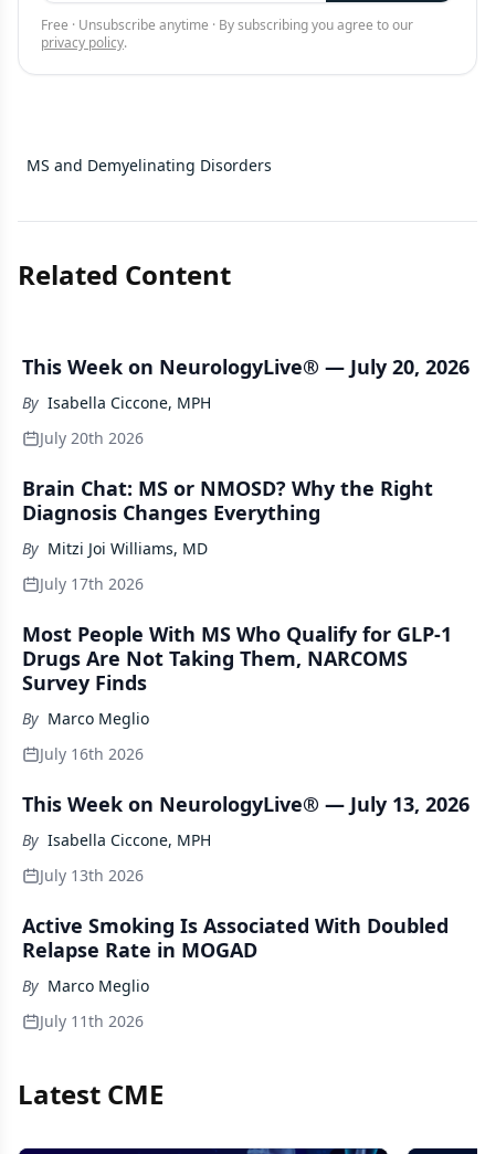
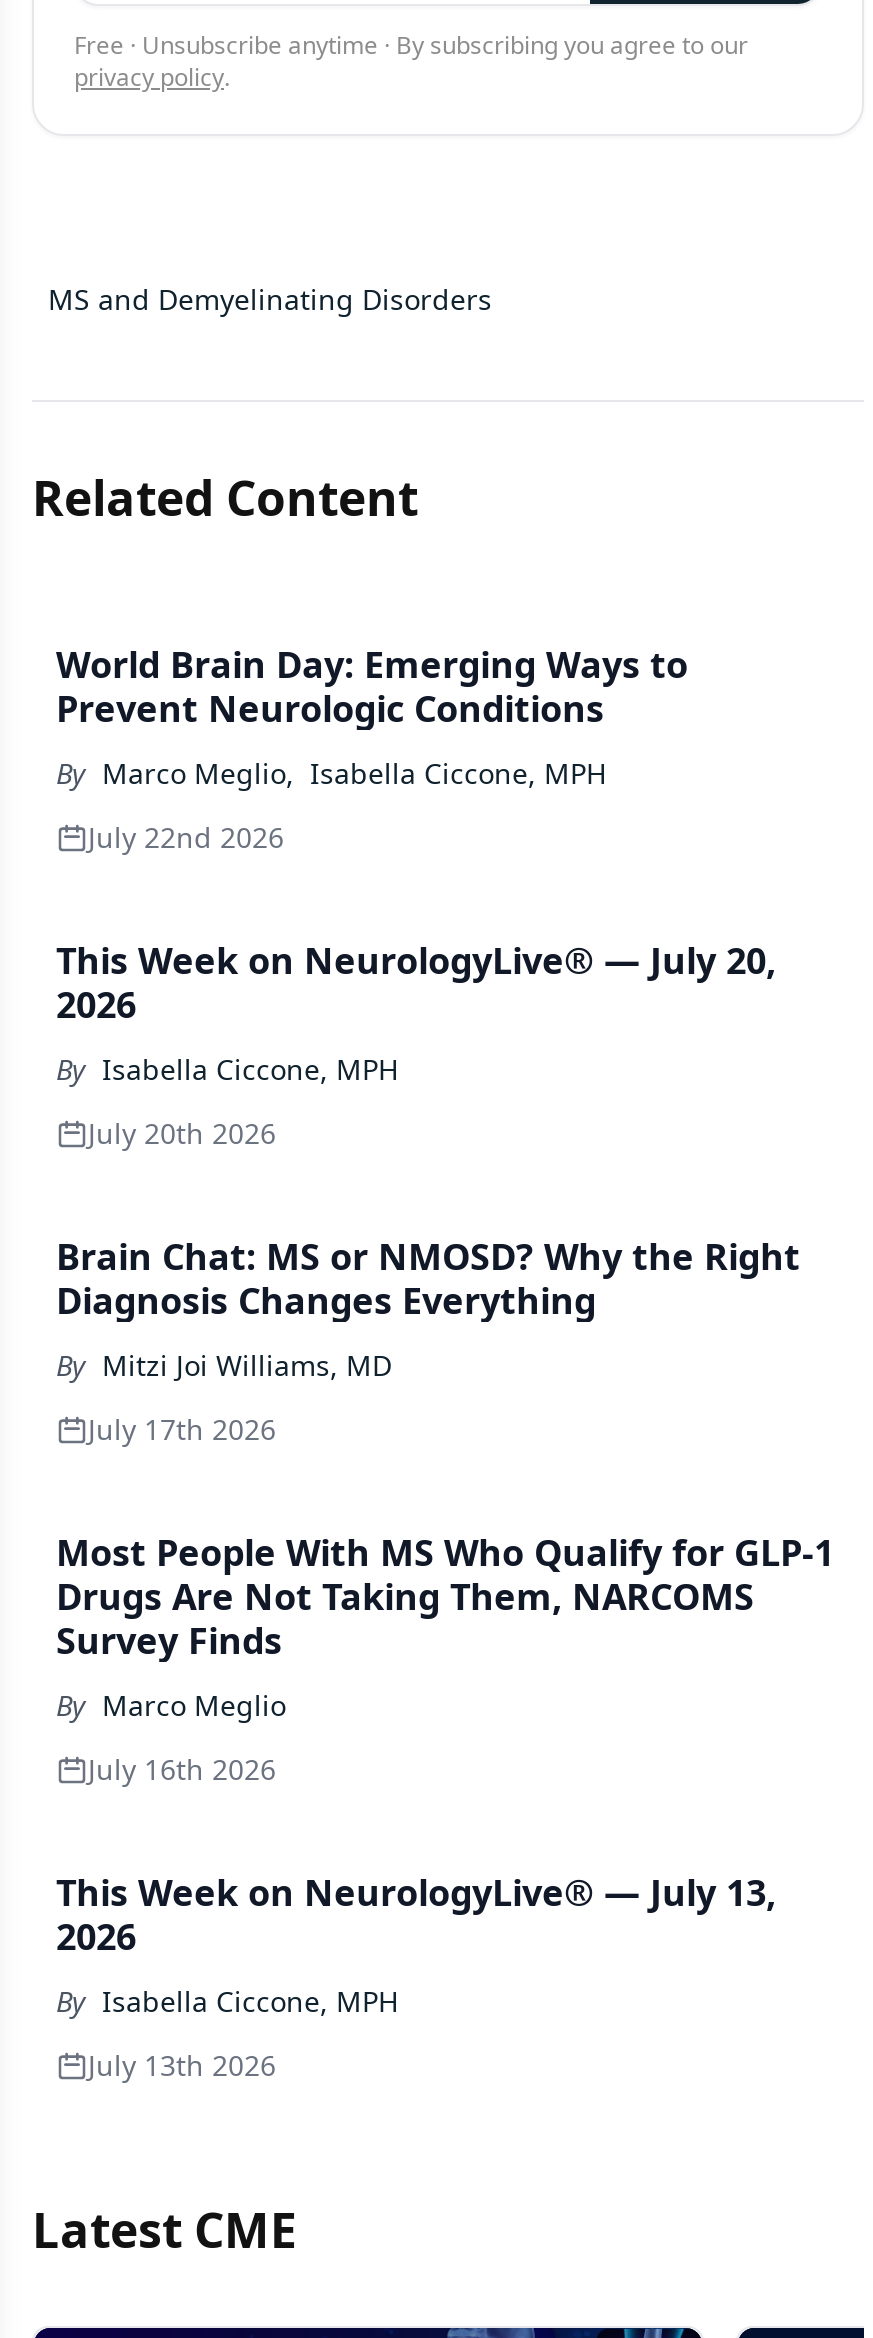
- This Week on NeurologyLive® — July 20, 2026
+ World Brain Day: Emerging Ways to
+ Prevent Neurologic Conditions
+ By Marco Meglio, Isabella Ciccone, MPH
+ July 22nd 2026
+ This Week on NeurologyLive® — July 20,
+ 2026

moved down: By Isabella Ciccone, MPH | July 20th 2026

moved down: Brain Chat: MS or NMOSD? Why the Right | Diagnosis Changes Everything | By Mitzi Joi Williams, MD | July 17th 2026

moved down: Most People With MS Who Qualify for GLP-1 | Drugs Are Not Taking Them, NARCOMS | Survey Finds | By Marco Meglio | July 16th 2026

moved down: By Isabella Ciccone, MPH | July 13th 2026

- Active Smoking Is Associated With Doubled
- Relapse Rate in MOGAD
- By Marco Meglio
- July 11th 2026
